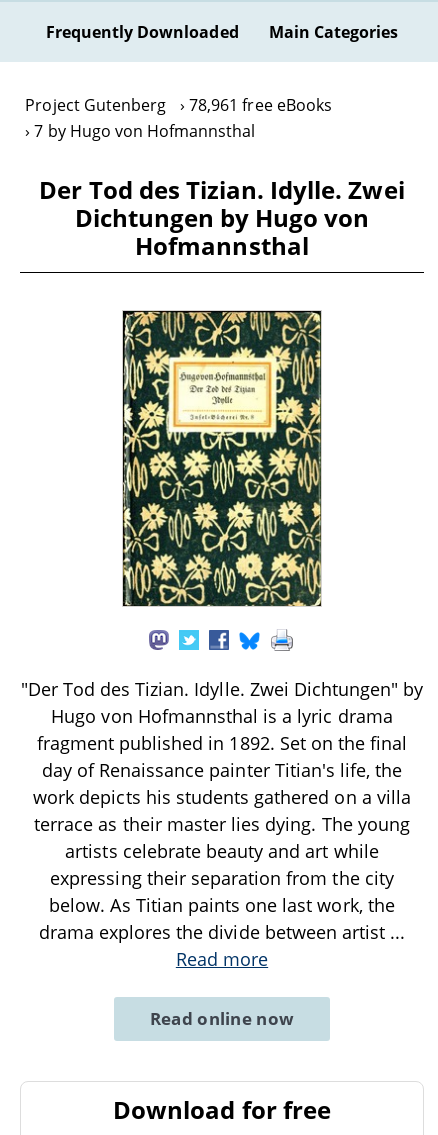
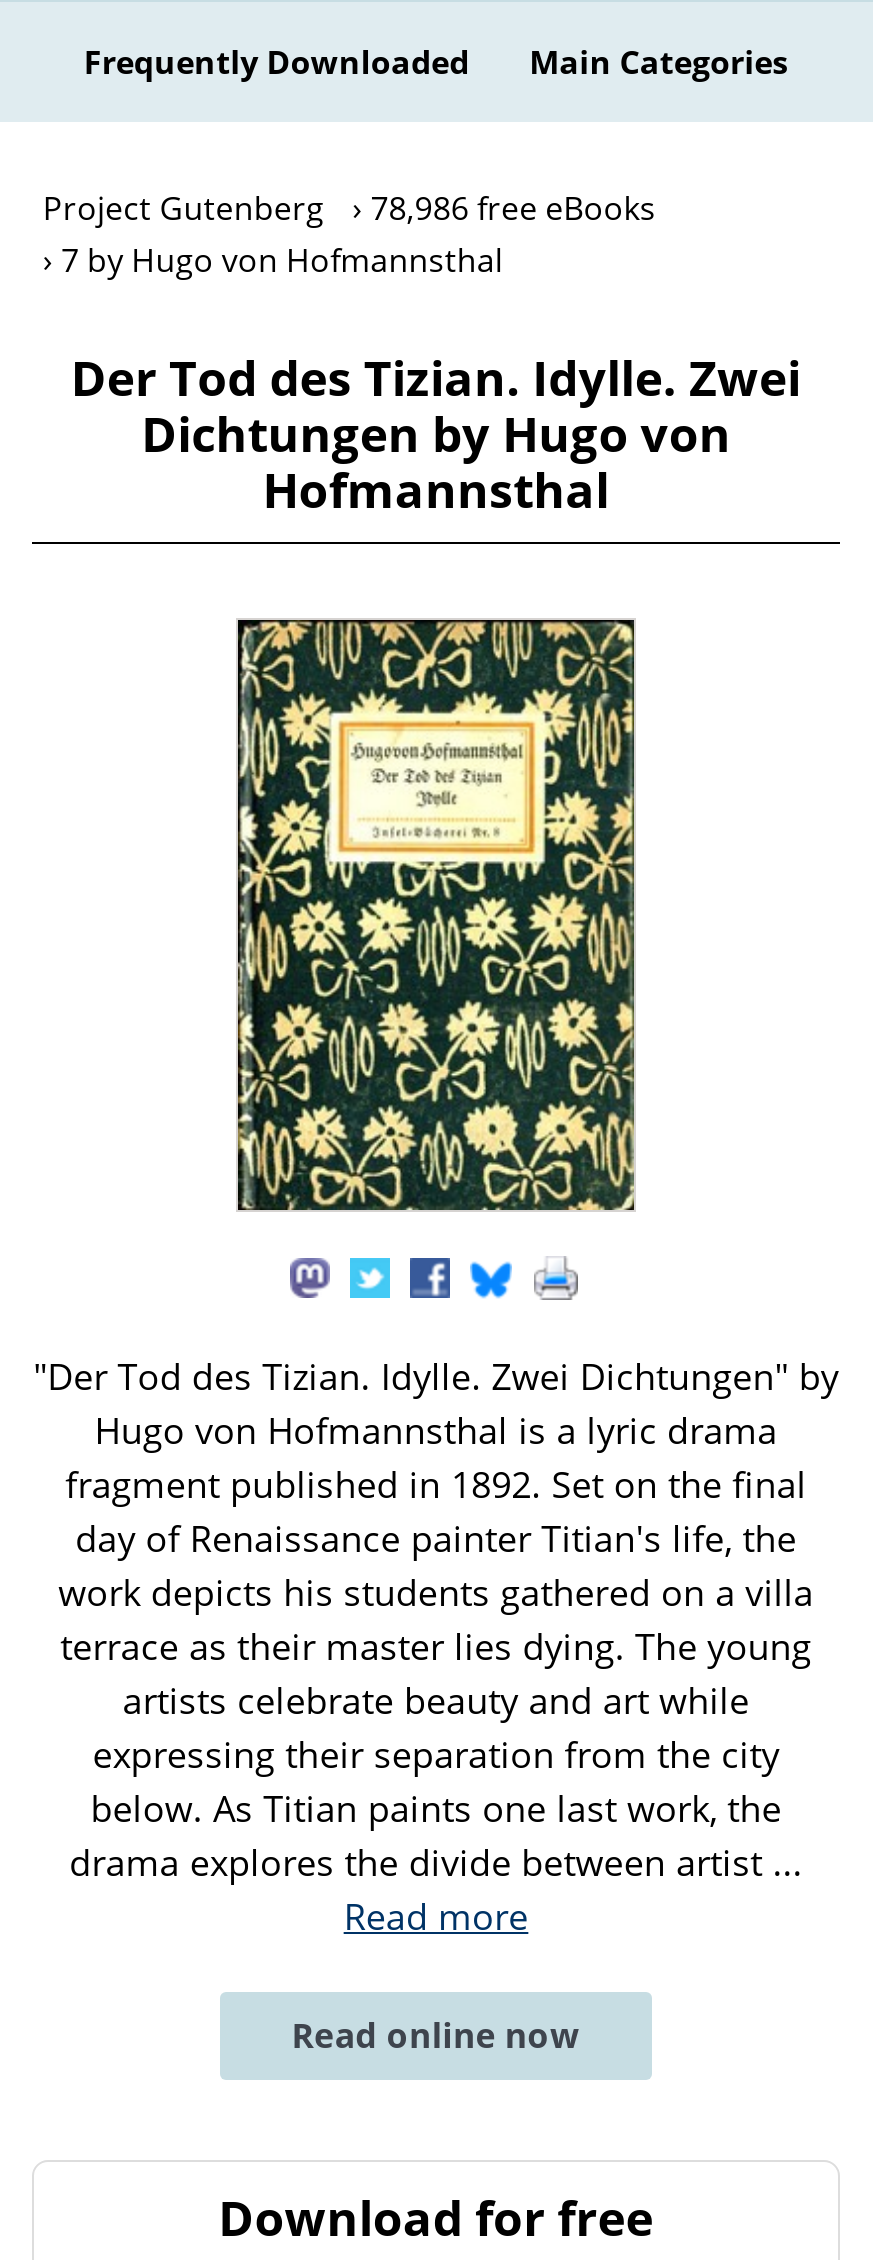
- Project Gutenberg 78,961 free eBooks
+ Project Gutenberg 78,986 free eBooks
